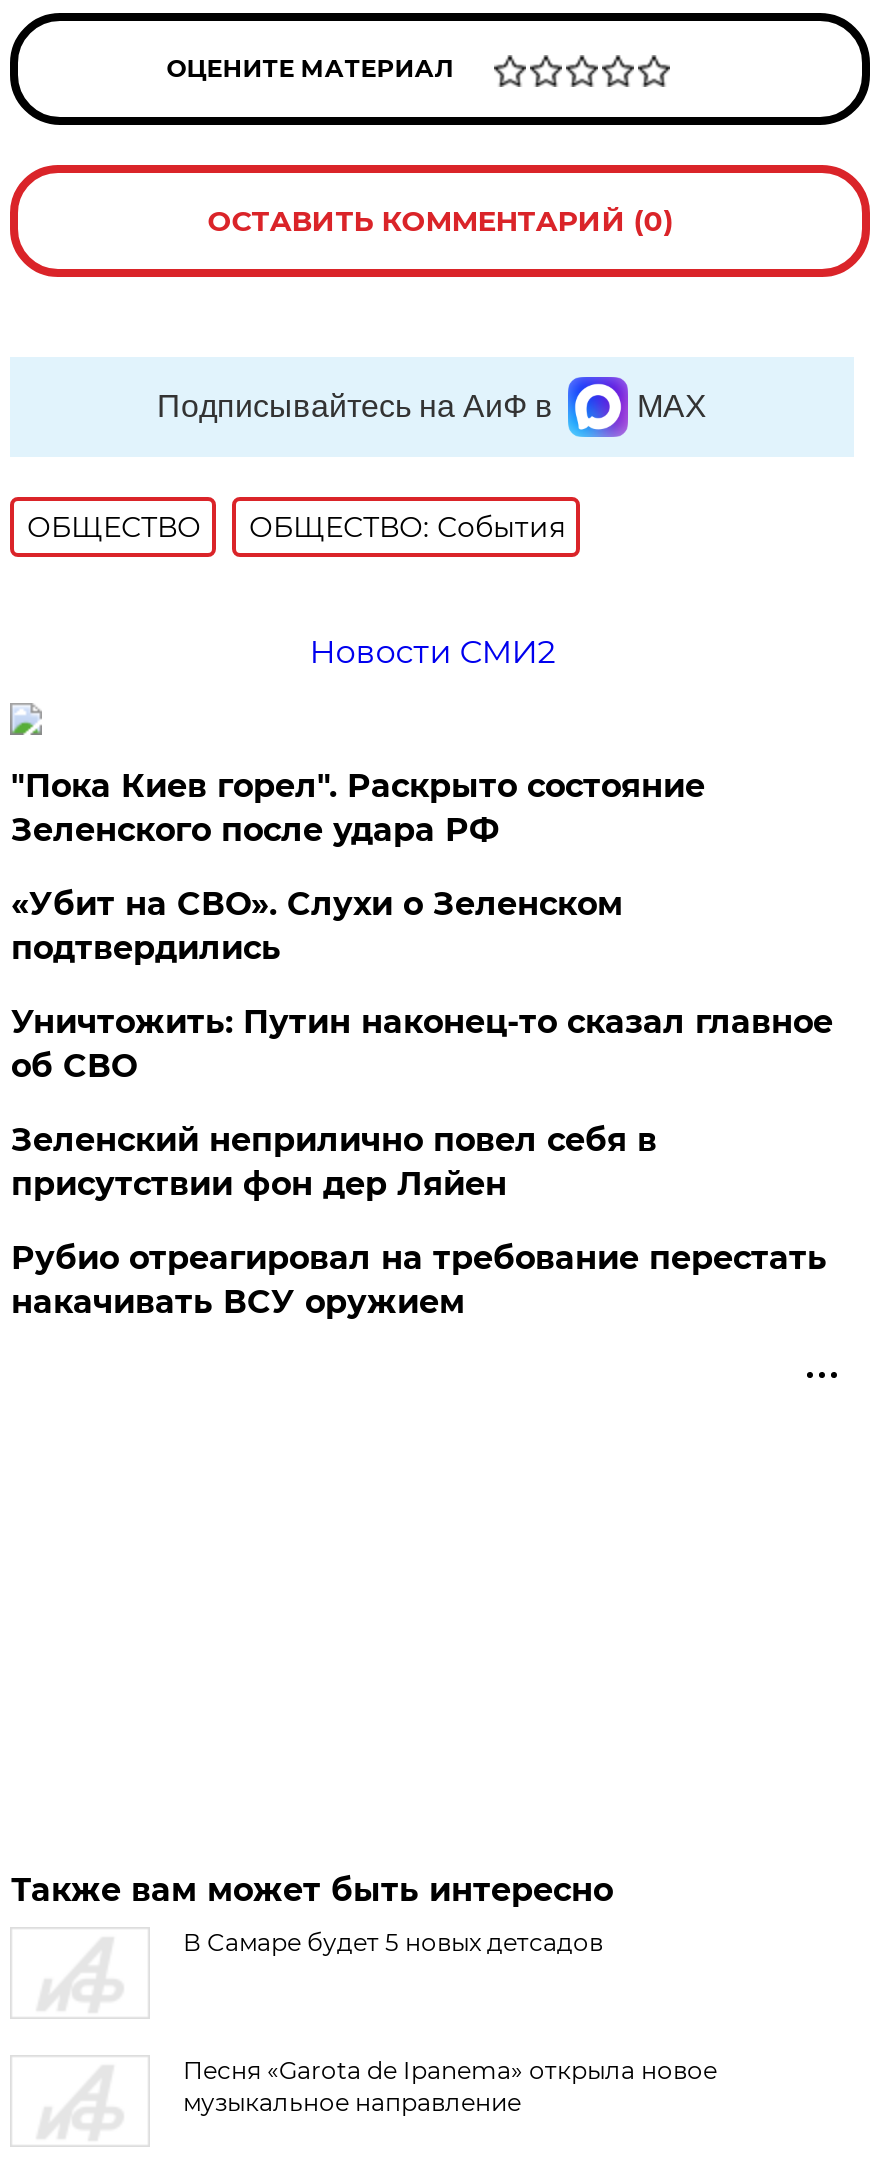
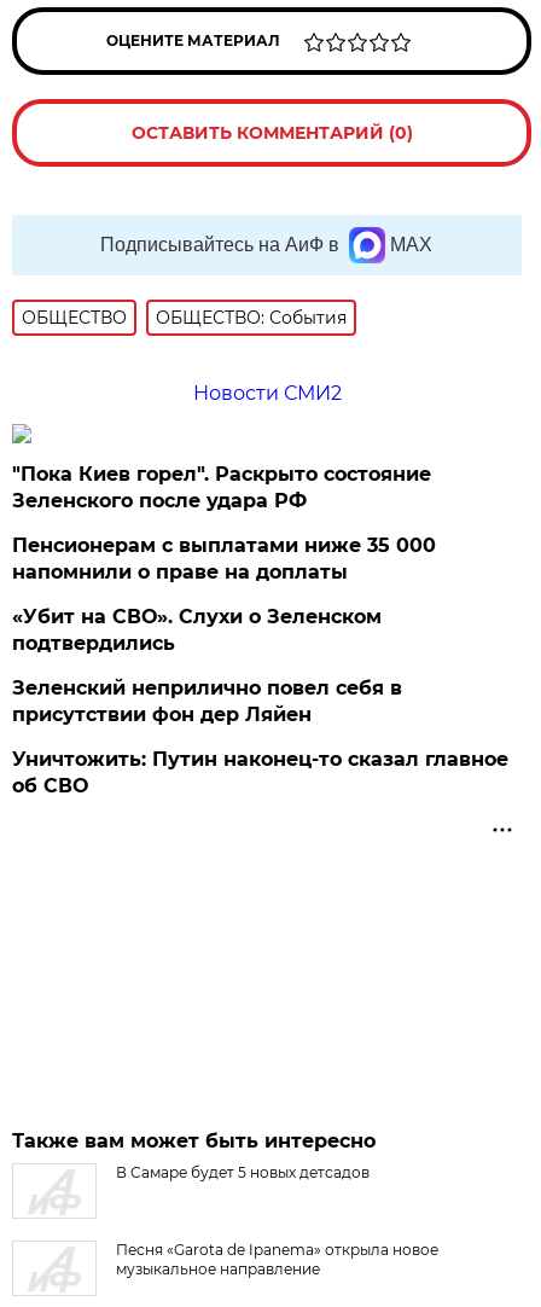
+ Пенсионерам с выплатами ниже 35 000
+ напомнили о праве на доплаты

moved down: «Убит на СВО». Слухи о Зеленском | подтвердились

moved down: Уничтожить: Путин наконец-то сказал главное | об СВО

- Рубио отреагировал на требование перестать
- накачивать ВСУ оружием
